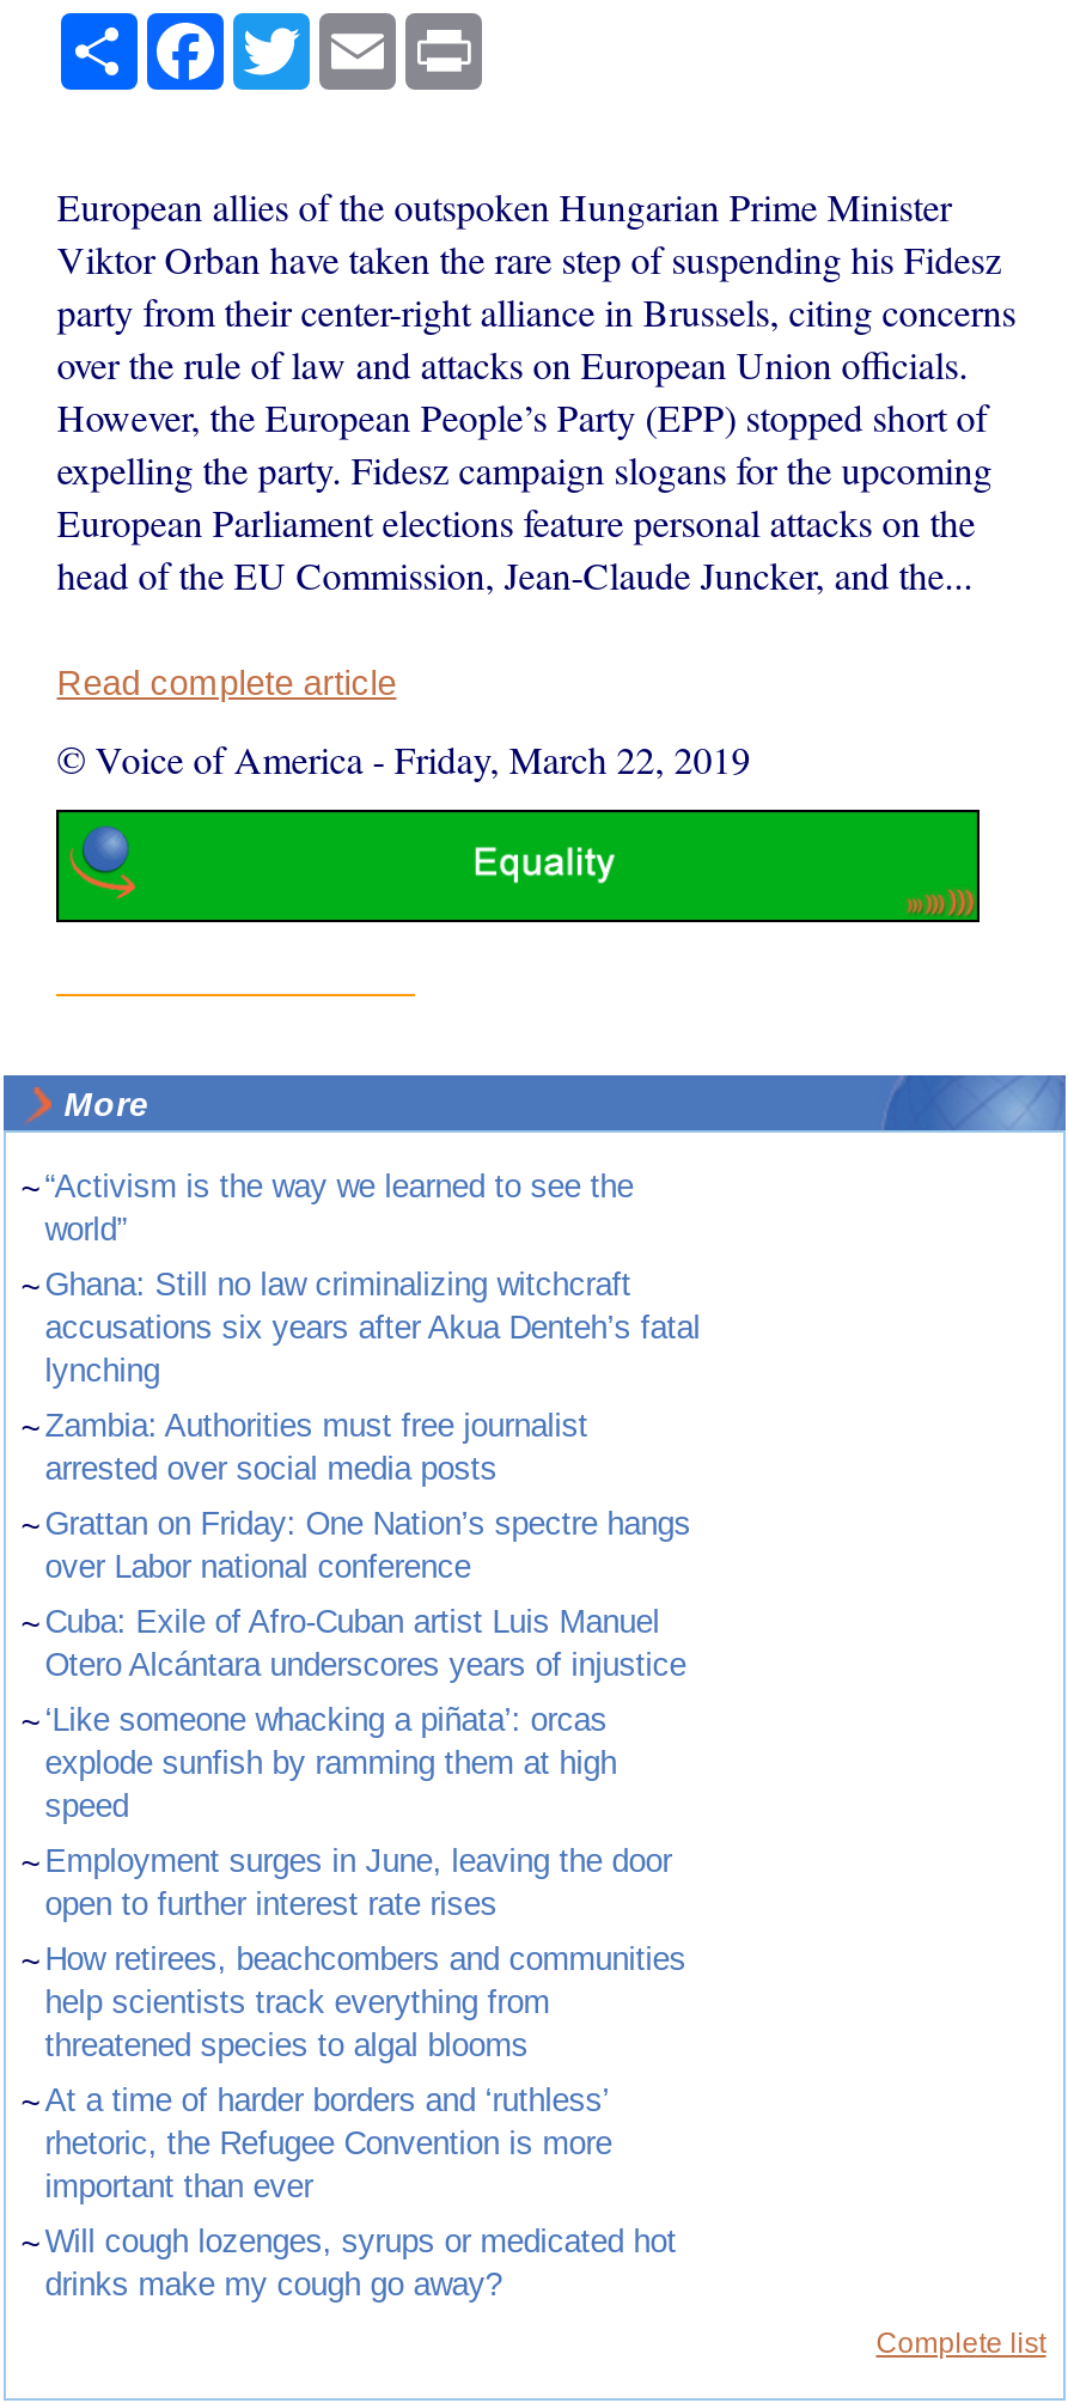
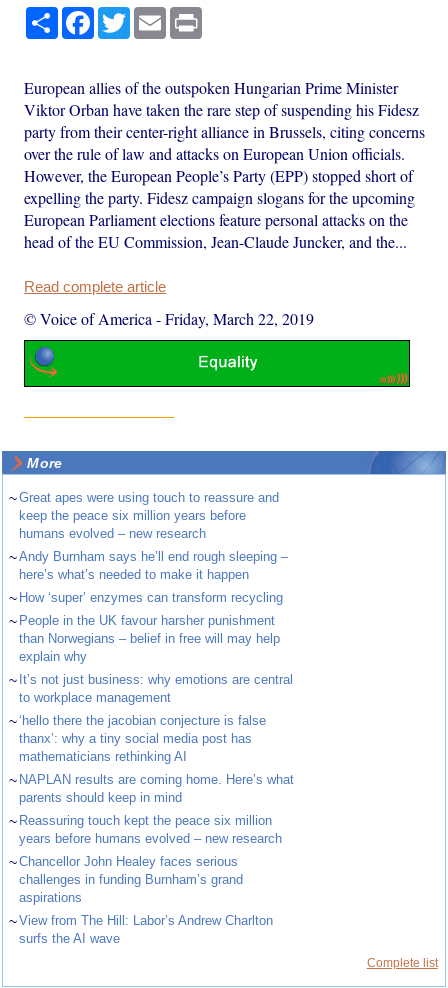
- ~ “Activism is the way we learned to see the
- world”
- ~ Ghana: Still no law criminalizing witchcraft
- accusations six years after Akua Denteh’s fatal
- lynching
- ~ Zambia: Authorities must free journalist
- arrested over social media posts
- ~ Grattan on Friday: One Nation’s spectre hangs
- over Labor national conference
- ~ Cuba: Exile of Afro-Cuban artist Luis Manuel
- Otero Alcántara underscores years of injustice
- ~ ‘Like someone whacking a piñata’: orcas
- explode sunfish by ramming them at high
- speed
- ~ Employment surges in June, leaving the door
- open to further interest rate rises
- ~ How retirees, beachcombers and communities
- help scientists track everything from
- threatened species to algal blooms
- ~ At a time of harder borders and ‘ruthless’
- rhetoric, the Refugee Convention is more
- important than ever
- ~ Will cough lozenges, syrups or medicated hot
- drinks make my cough go away?
+ ~ Great apes were using touch to reassure and
+ keep the peace six million years before
+ humans evolved – new research
+ ~ Andy Burnham says he’ll end rough sleeping –
+ here’s what’s needed to make it happen
+ ~ How ‘super’ enzymes can transform recycling
+ ~ People in the UK favour harsher punishment
+ than Norwegians – belief in free will may help
+ explain why
+ ~ It’s not just business: why emotions are central
+ to workplace management
+ ~ ‘hello there the jacobian conjecture is false
+ thanx’: why a tiny social media post has
+ mathematicians rethinking AI
+ ~ NAPLAN results are coming home. Here’s what
+ parents should keep in mind
+ ~ Reassuring touch kept the peace six million
+ years before humans evolved – new research
+ ~ Chancellor John Healey faces serious
+ challenges in funding Burnham’s grand
+ aspirations
+ ~ View from The Hill: Labor’s Andrew Charlton
+ surfs the AI wave
